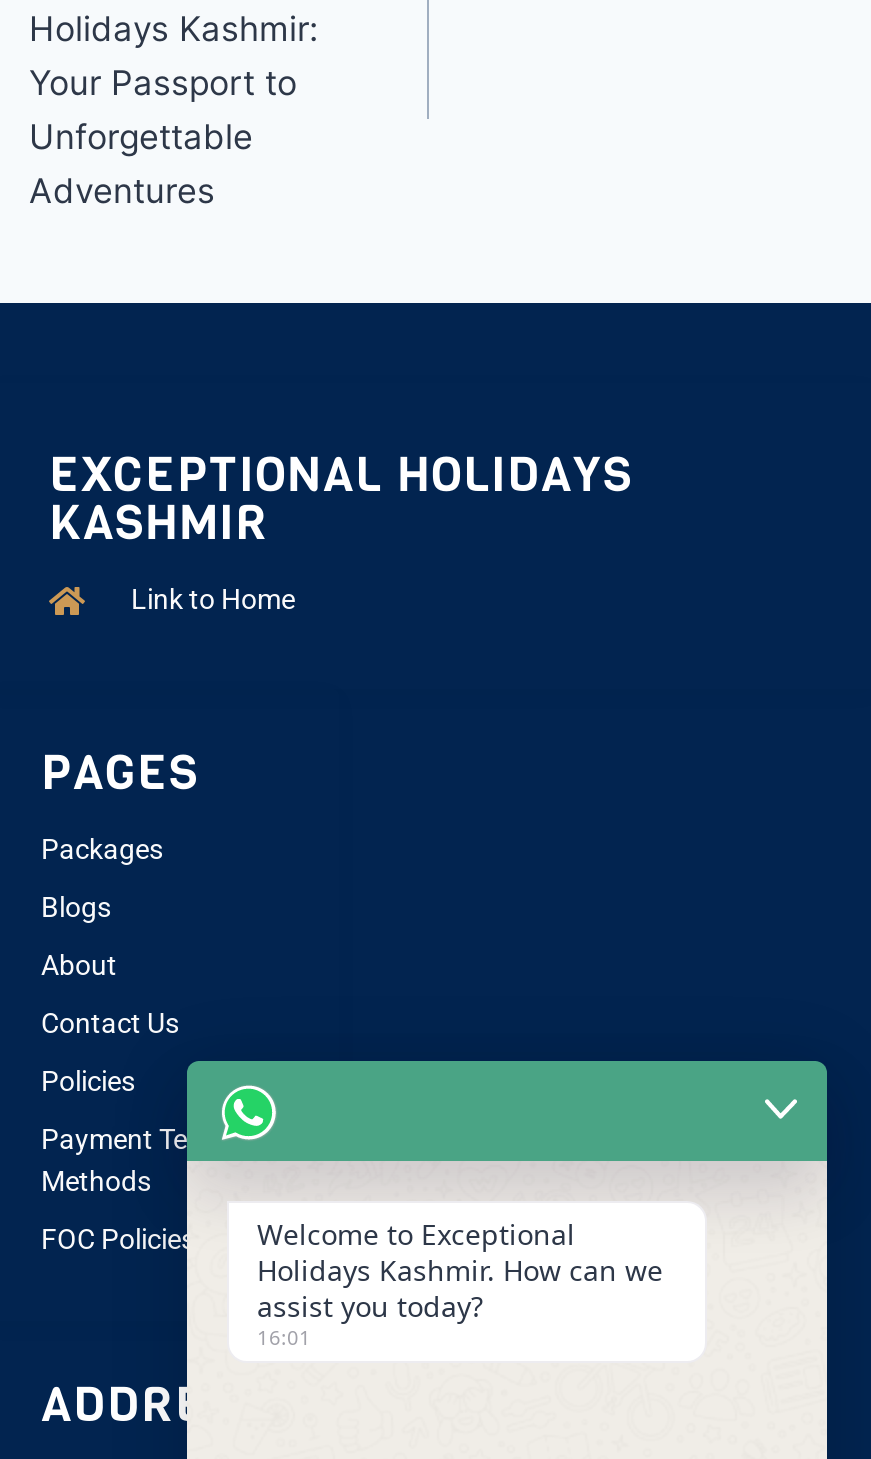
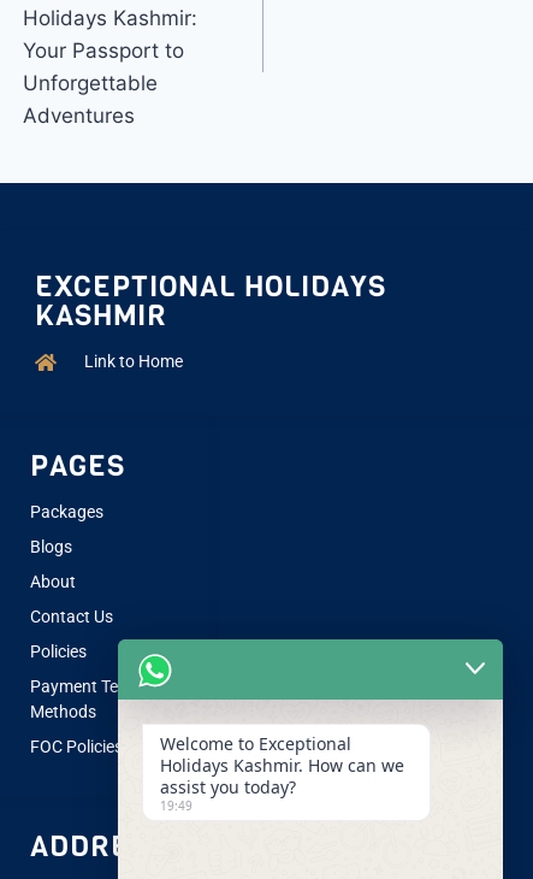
- 16:01
+ 19:49
